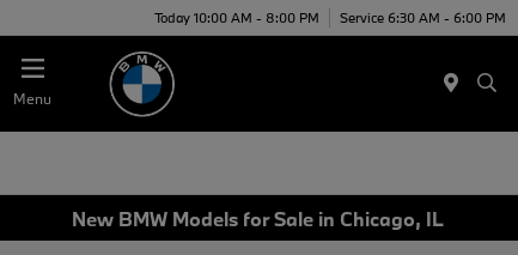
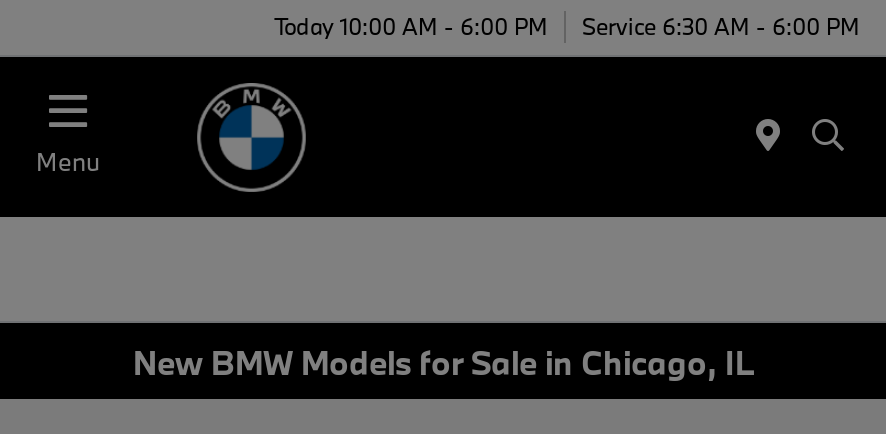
- Today 10:00 AM - 8:00 PM Service 6:30 AM - 6:00 PM
+ Today 10:00 AM - 6:00 PM Service 6:30 AM - 6:00 PM
